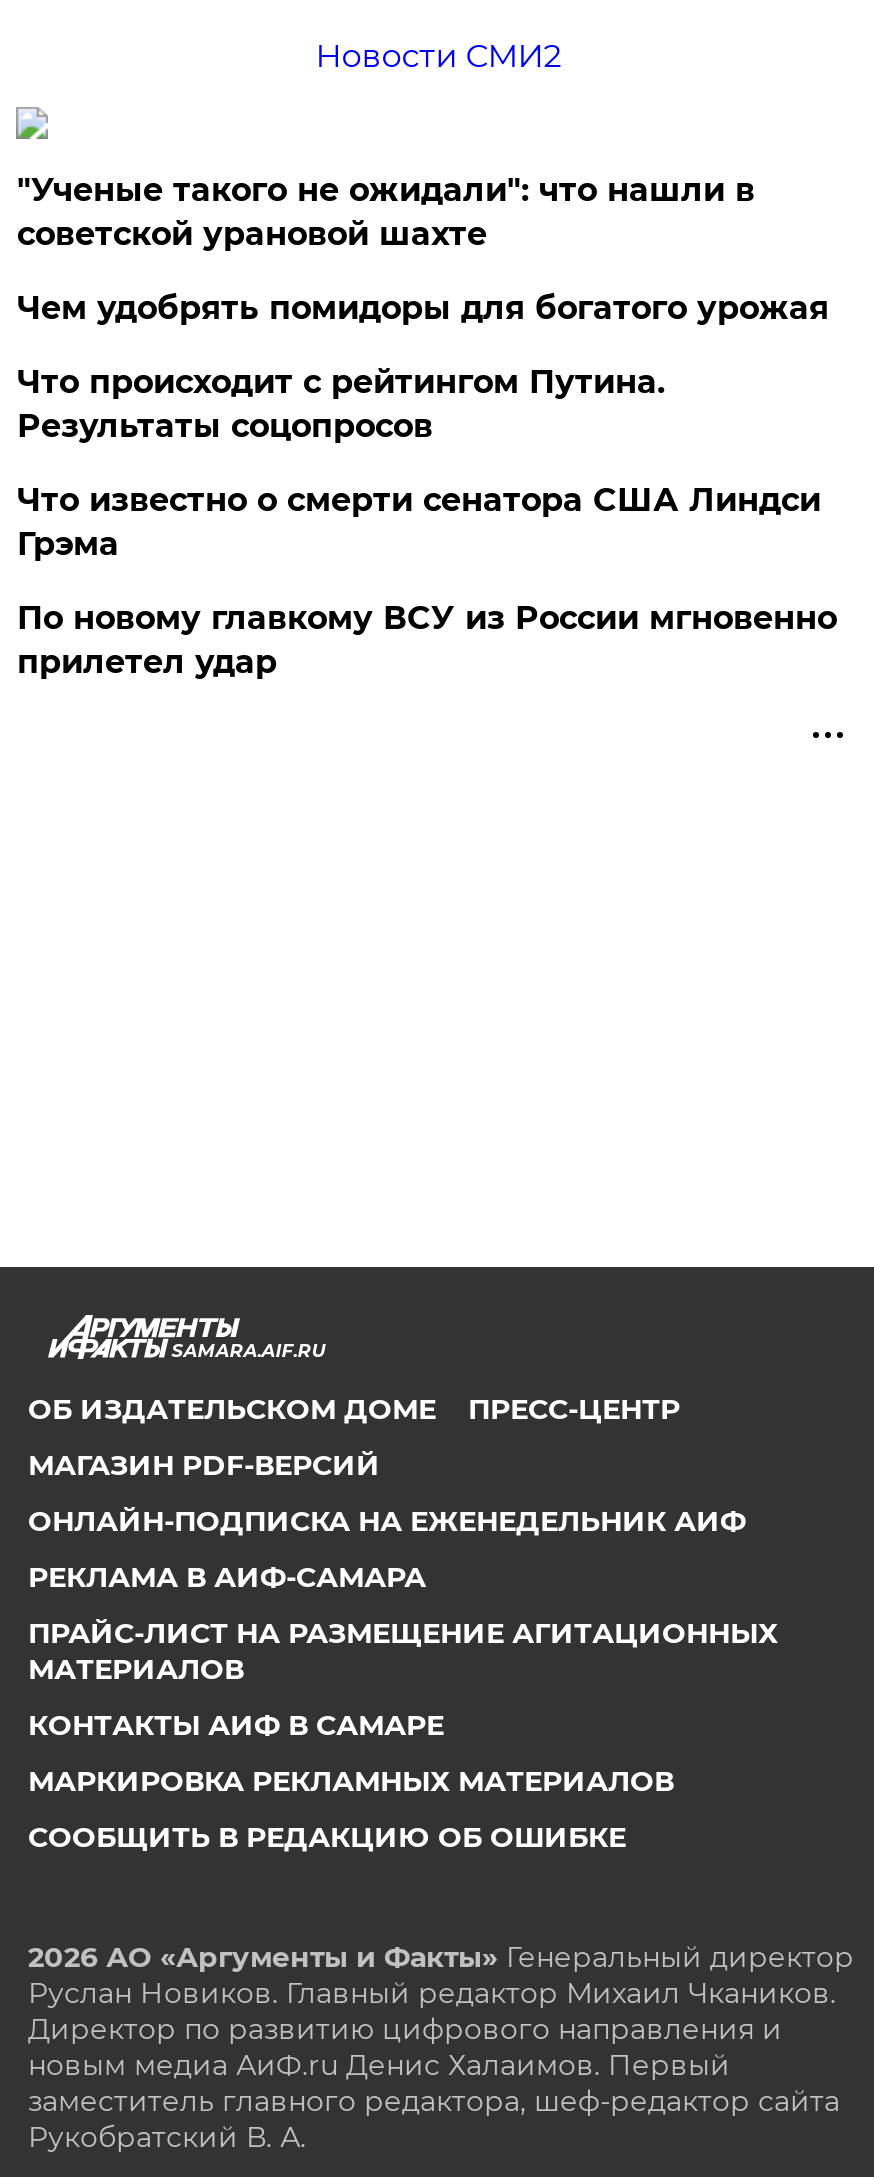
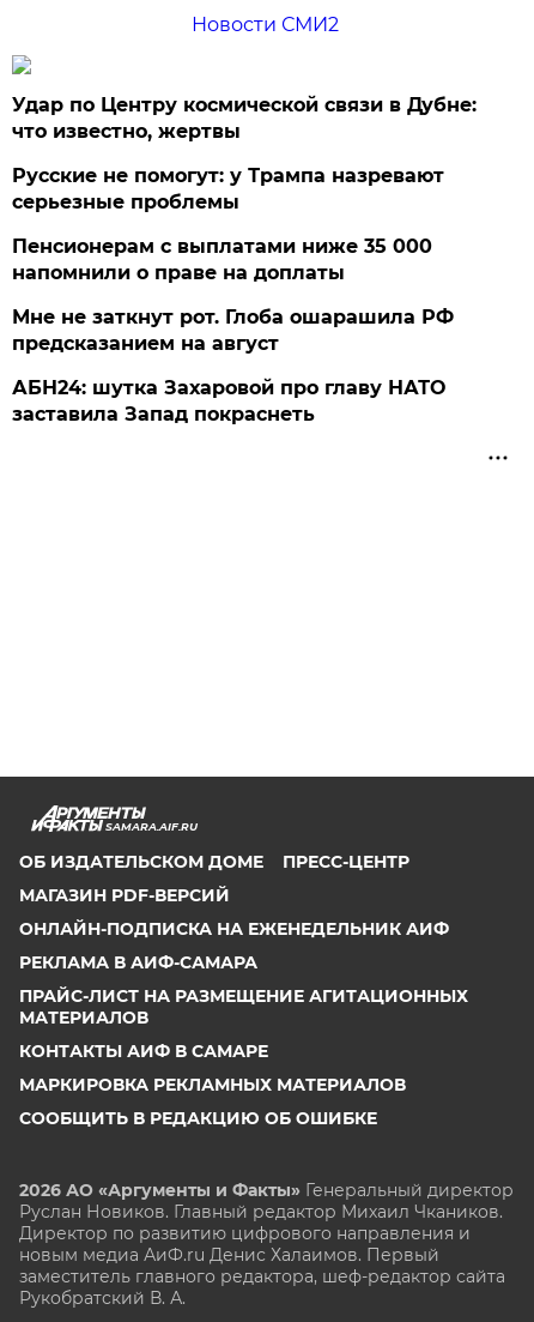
- "Ученые такого не ожидали": что нашли в
- советской урановой шахте
+ Удар по Центру космической связи в Дубне:
+ что известно, жертвы

- Чем удобрять помидоры для богатого урожая
+ Русские не помогут: у Трампа назревают
+ серьезные проблемы

- Что происходит с рейтингом Путина.
- Результаты соцопросов
+ Пенсионерам с выплатами ниже 35 000
+ напомнили о праве на доплаты

- Что известно о смерти сенатора США Линдси
- Грэма
+ Мне не заткнут рот. Глоба ошарашила РФ
+ предсказанием на август

- По новому главкому ВСУ из России мгновенно
- прилетел удар
+ АБН24: шутка Захаровой про главу НАТО
+ заставила Запад покраснеть
